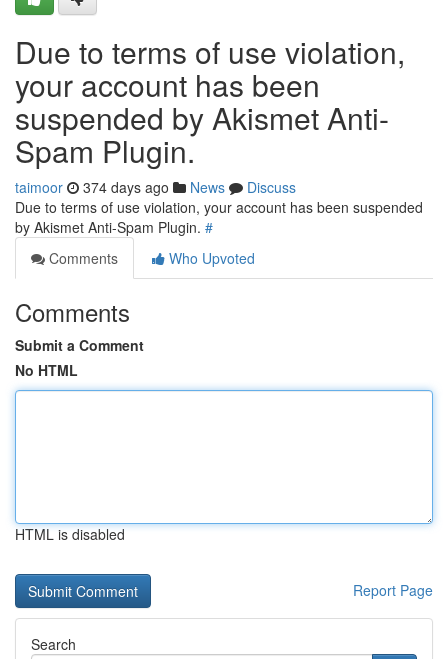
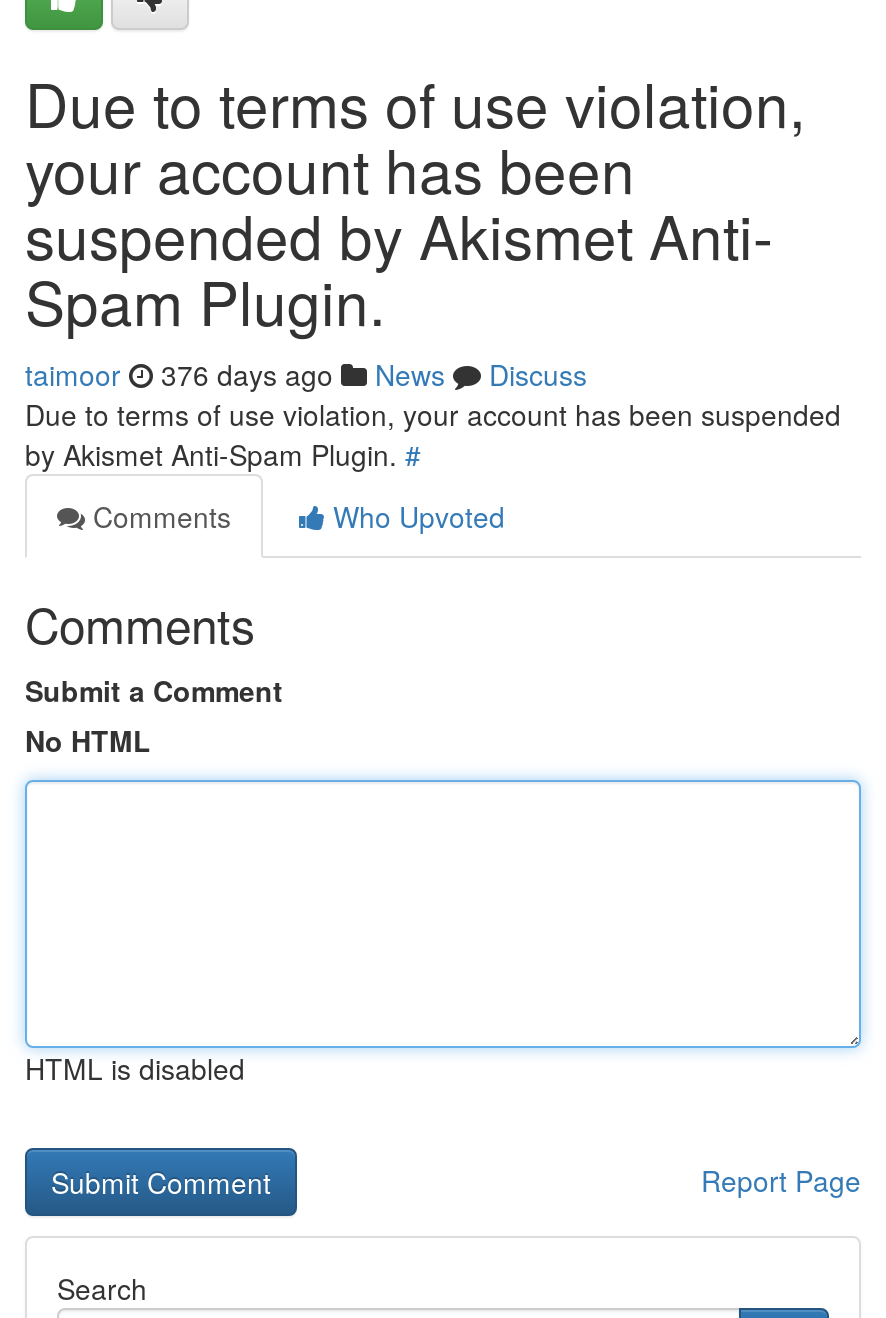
- taimoor 374 days ago News Discuss
+ taimoor 376 days ago News Discuss
